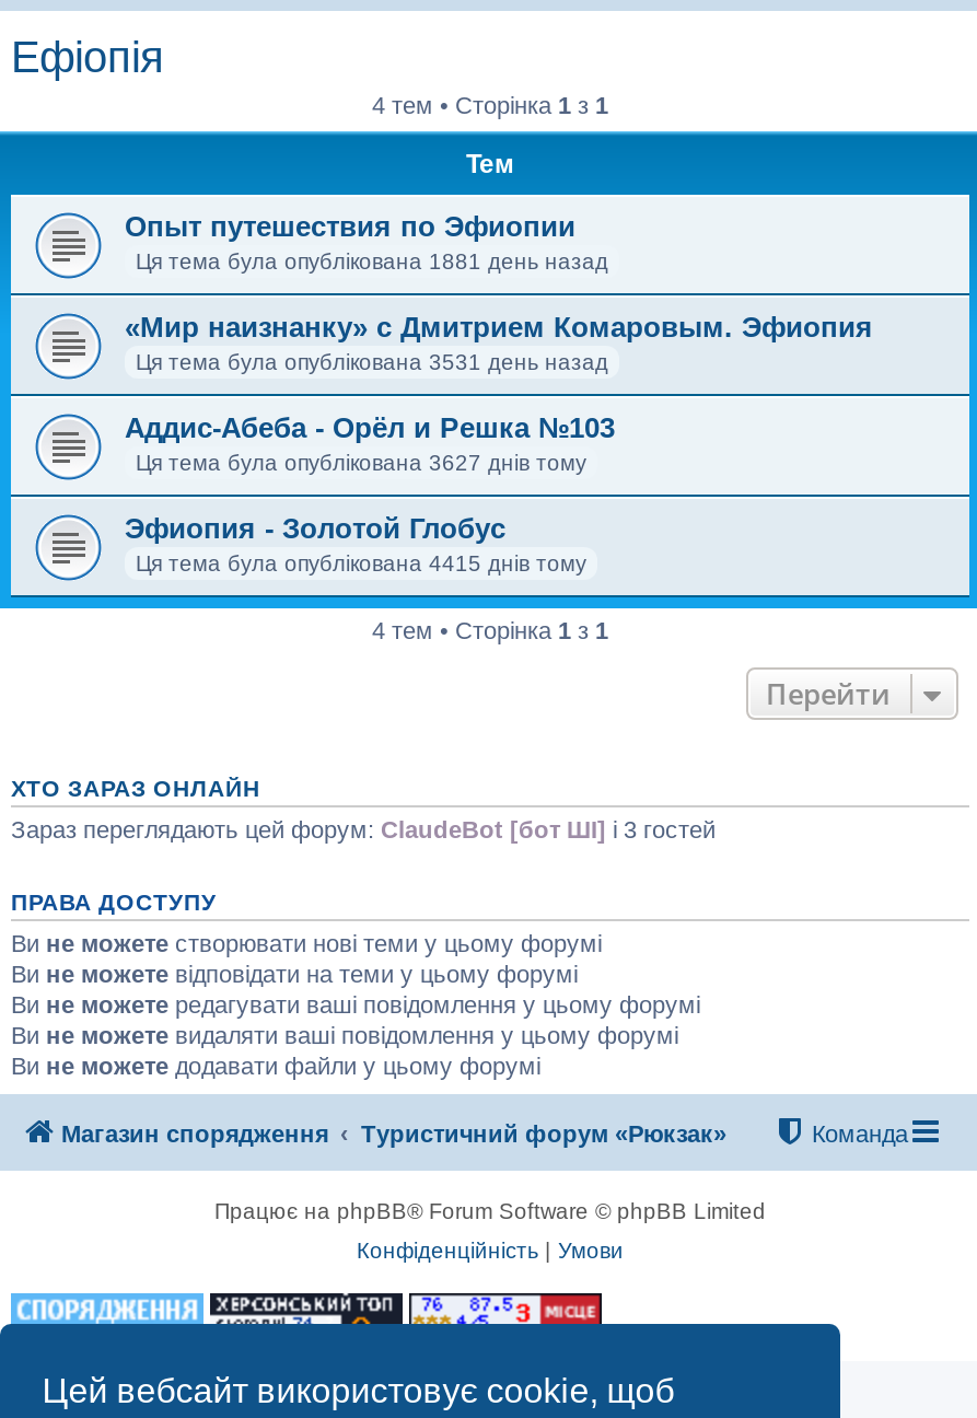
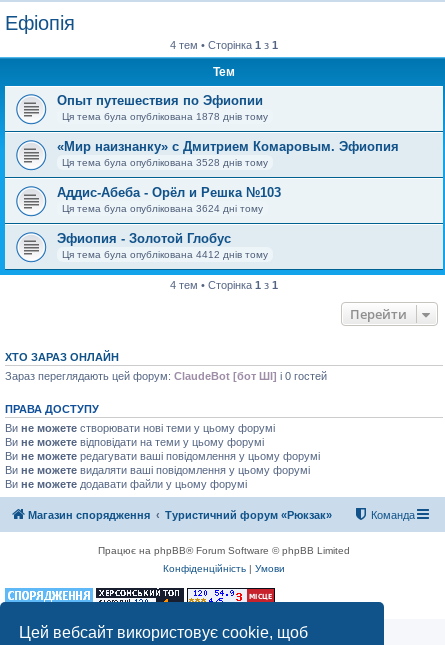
- Ця тема була опублікована 1881 день назад
+ Ця тема була опублікована 1878 днів тому

- Ця тема була опублікована 3531 день назад
+ Ця тема була опублікована 3528 днів тому

- Ця тема була опублікована 3627 днів тому
+ Ця тема була опублікована 3624 дні тому

- Ця тема була опублікована 4415 днів тому
+ Ця тема була опублікована 4412 днів тому

- Зараз переглядають цей форум: ClaudeBot [бот ШІ] і 3 гостей
+ Зараз переглядають цей форум: ClaudeBot [бот ШІ] і 0 гостей
